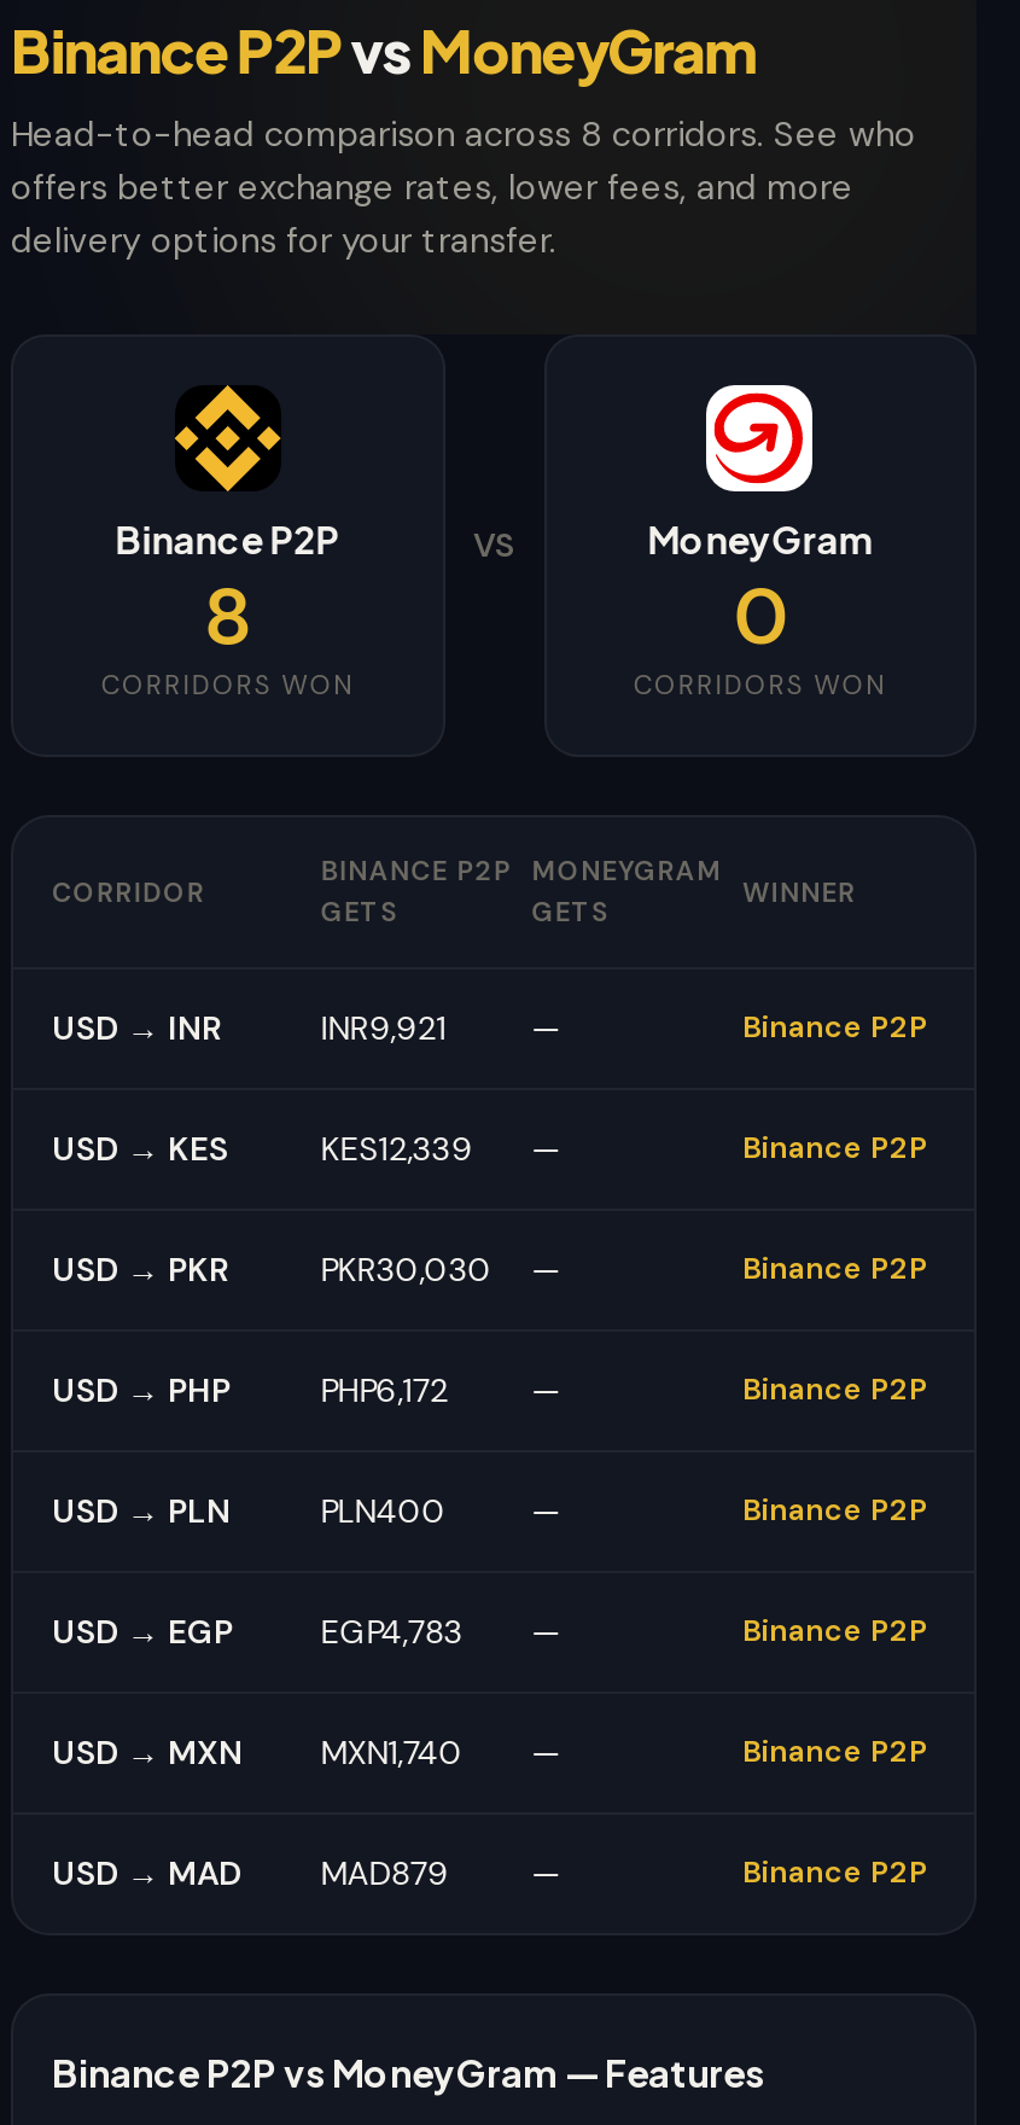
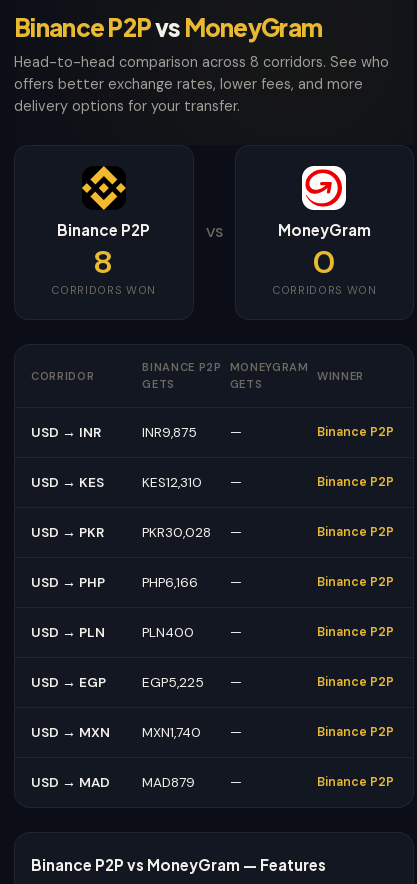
- INR9,921
+ INR9,875

- KES12,339
+ KES12,310

- PKR30,030
+ PKR30,028

- PHP6,172
+ PHP6,166

- EGP4,783
+ EGP5,225
